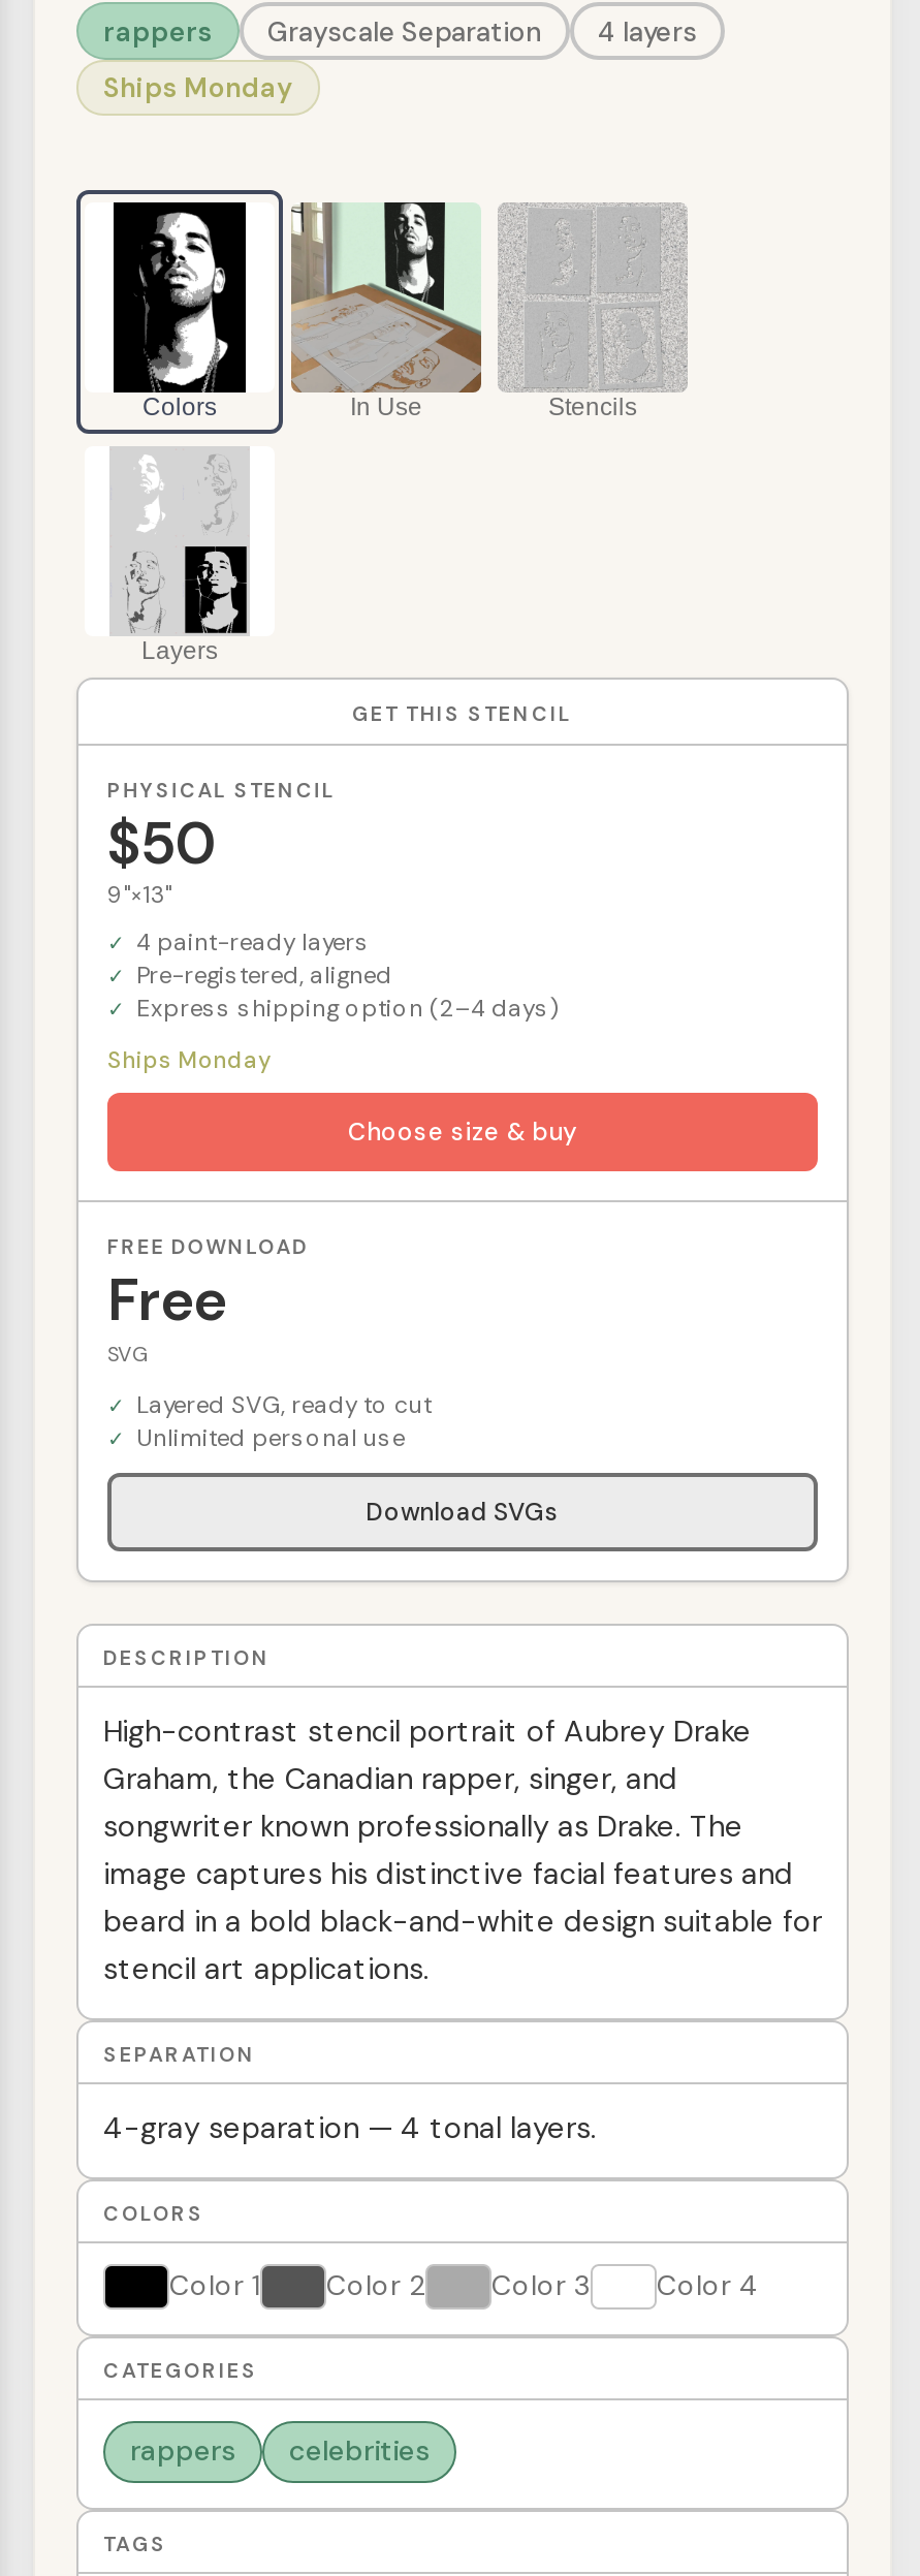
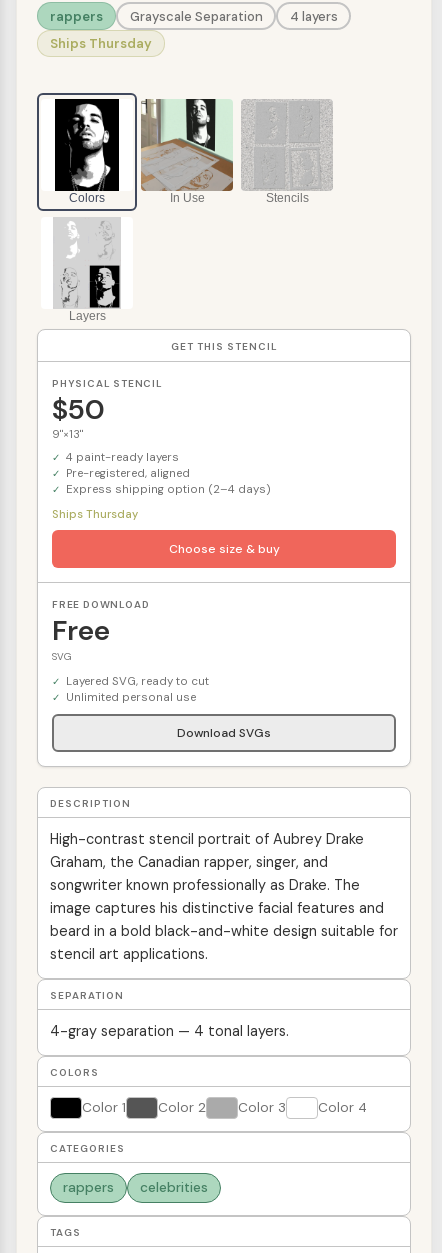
- Ships Monday
+ Ships Thursday

- Ships Monday
+ Ships Thursday
